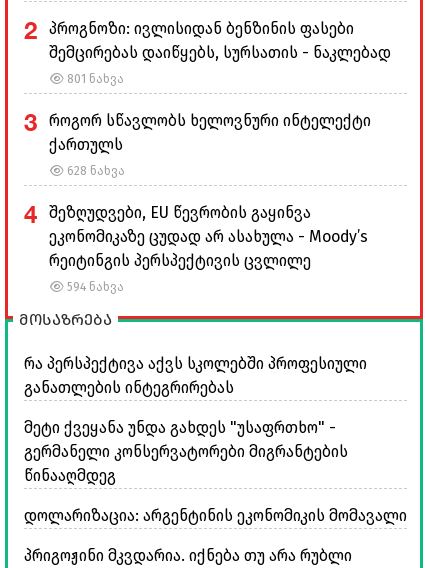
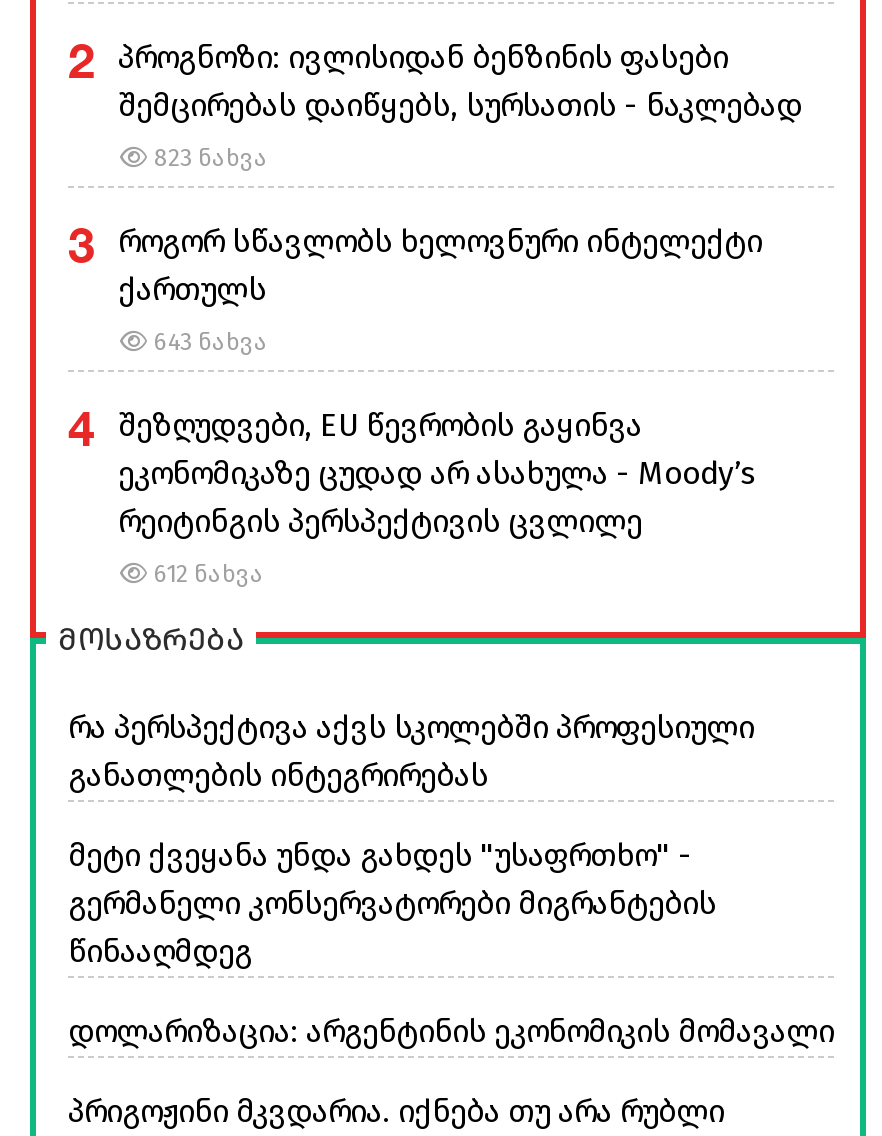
- 801 ნახვა
+ 823 ნახვა

- 628 ნახვა
+ 643 ნახვა

- 594 ნახვა
+ 612 ნახვა
